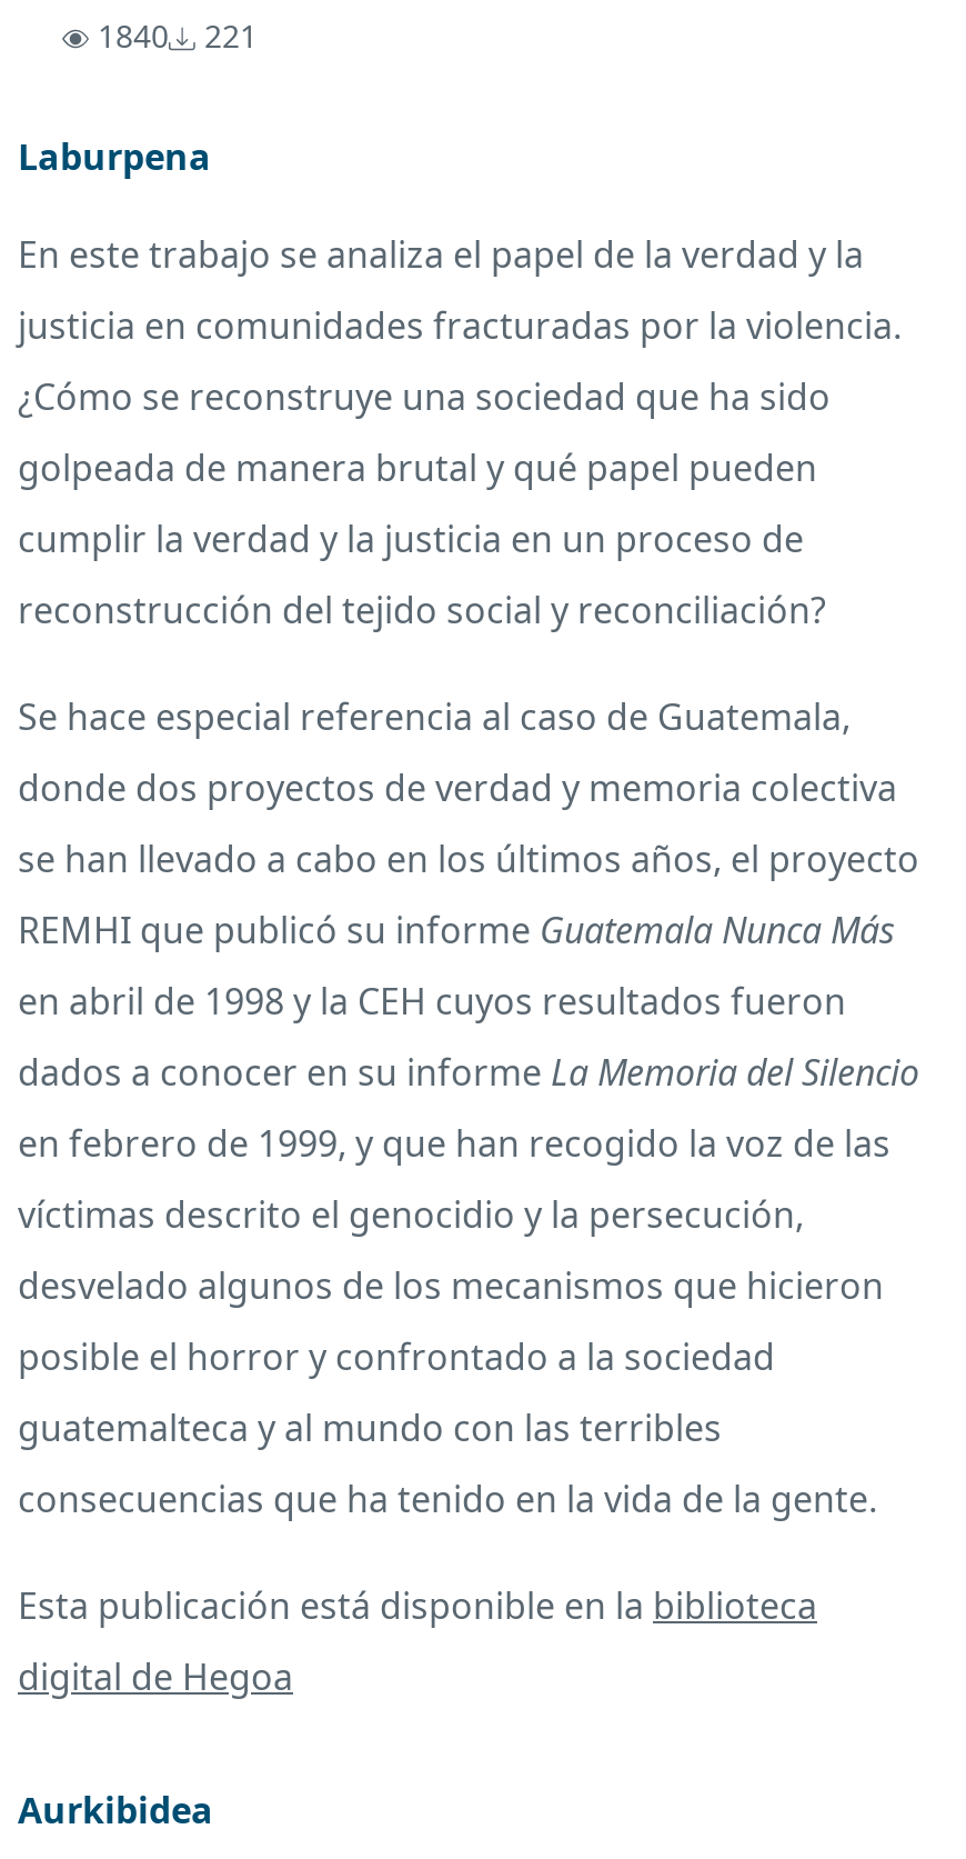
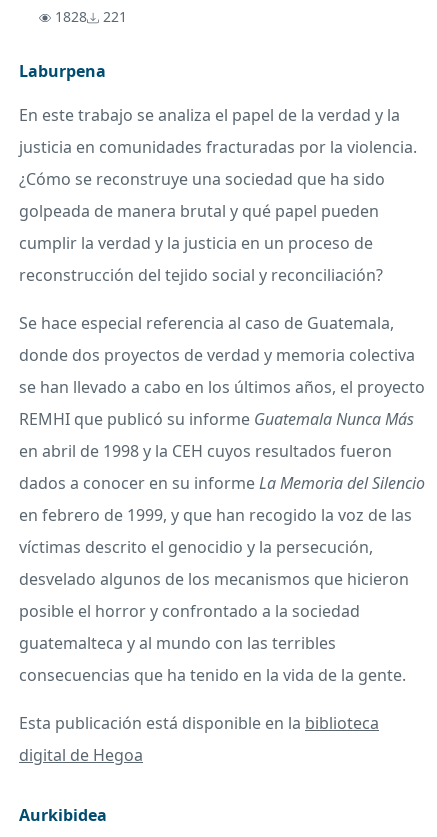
- 1840 221
+ 1828 221
